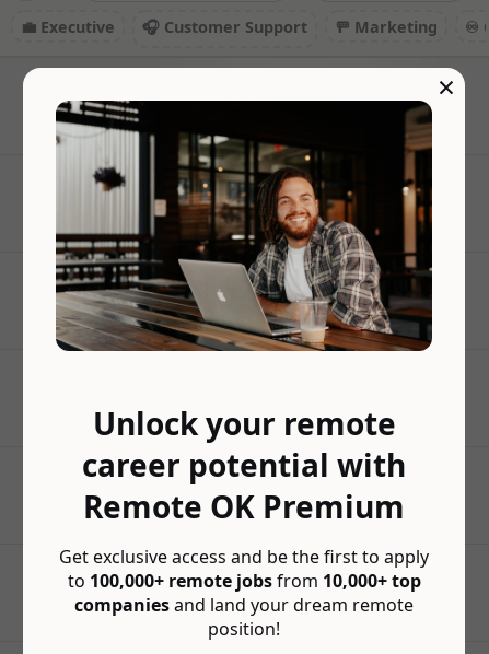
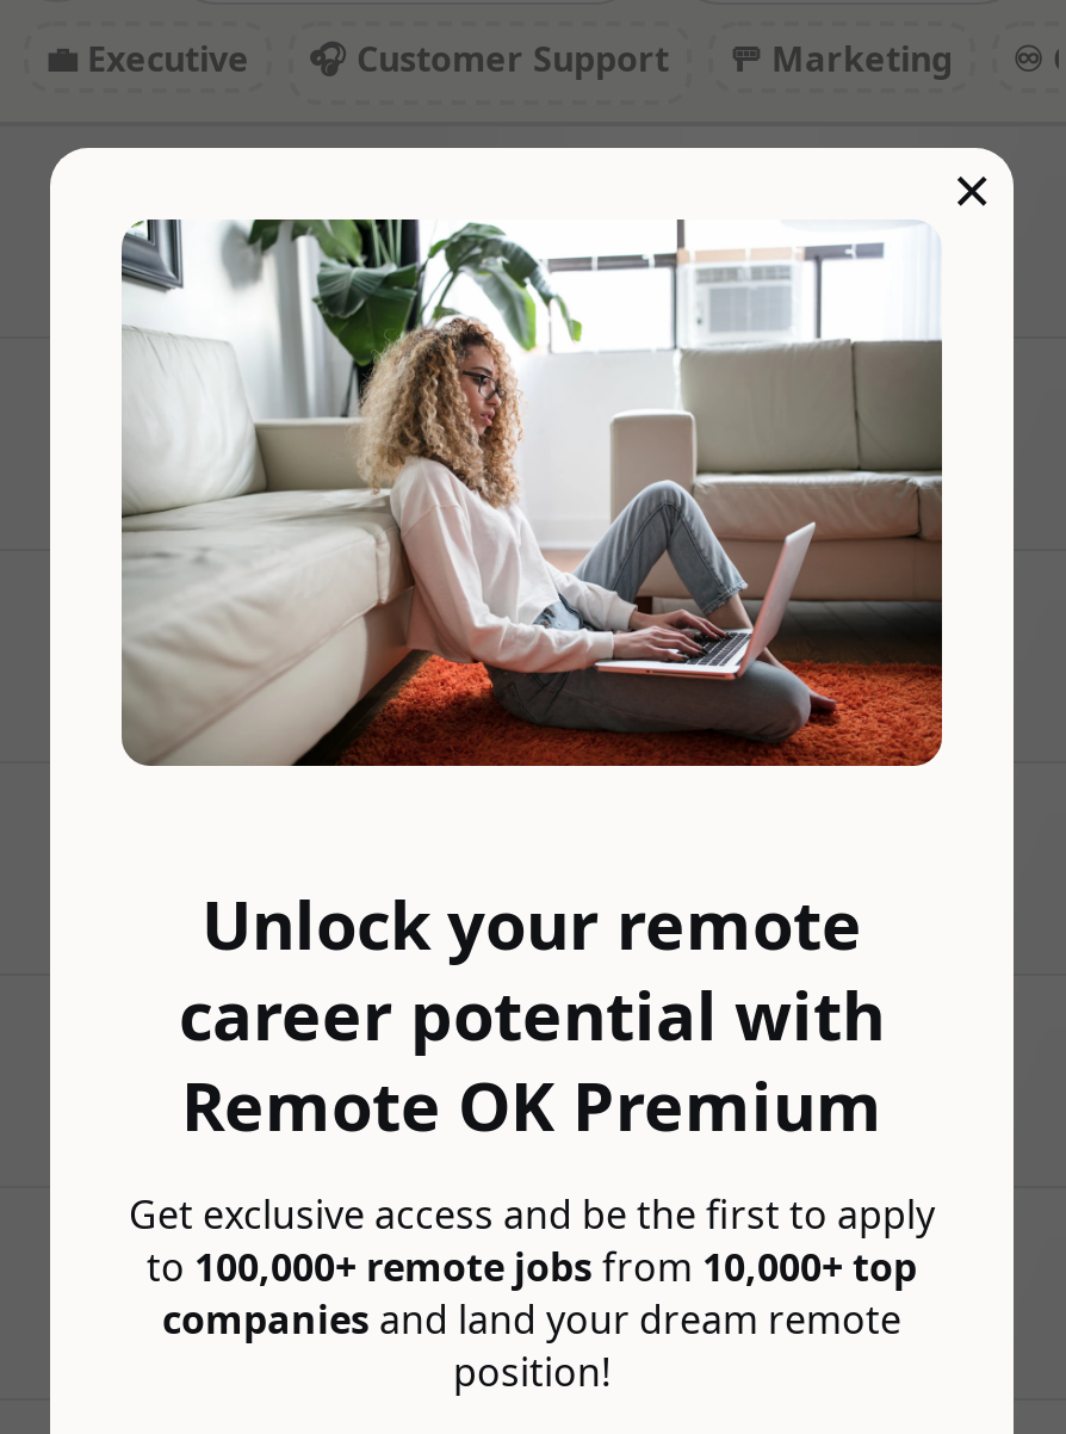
- [image]
+ [image]
